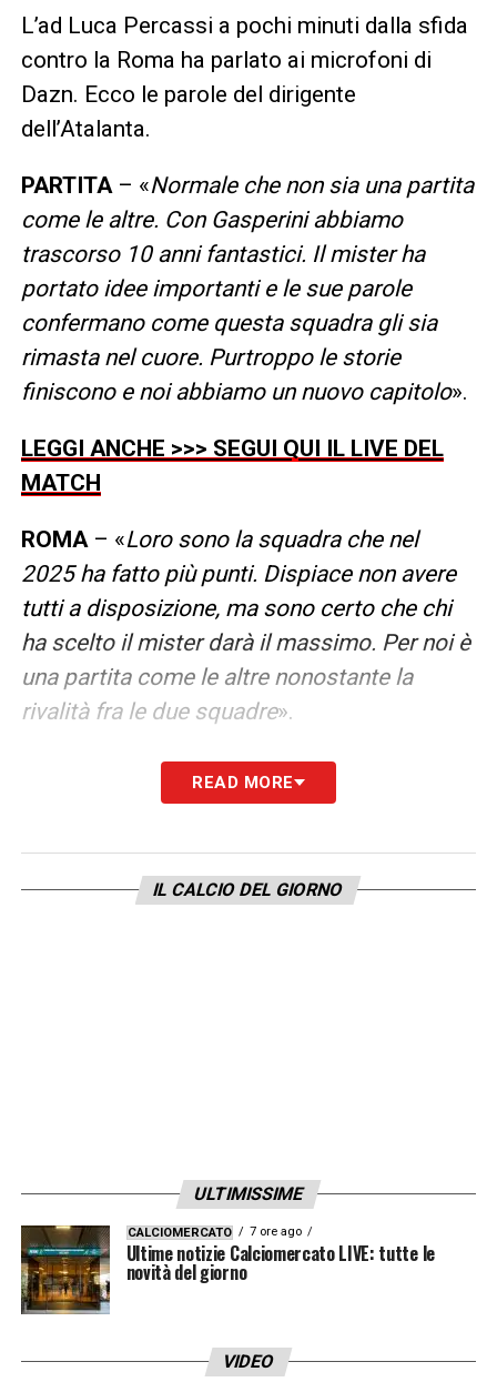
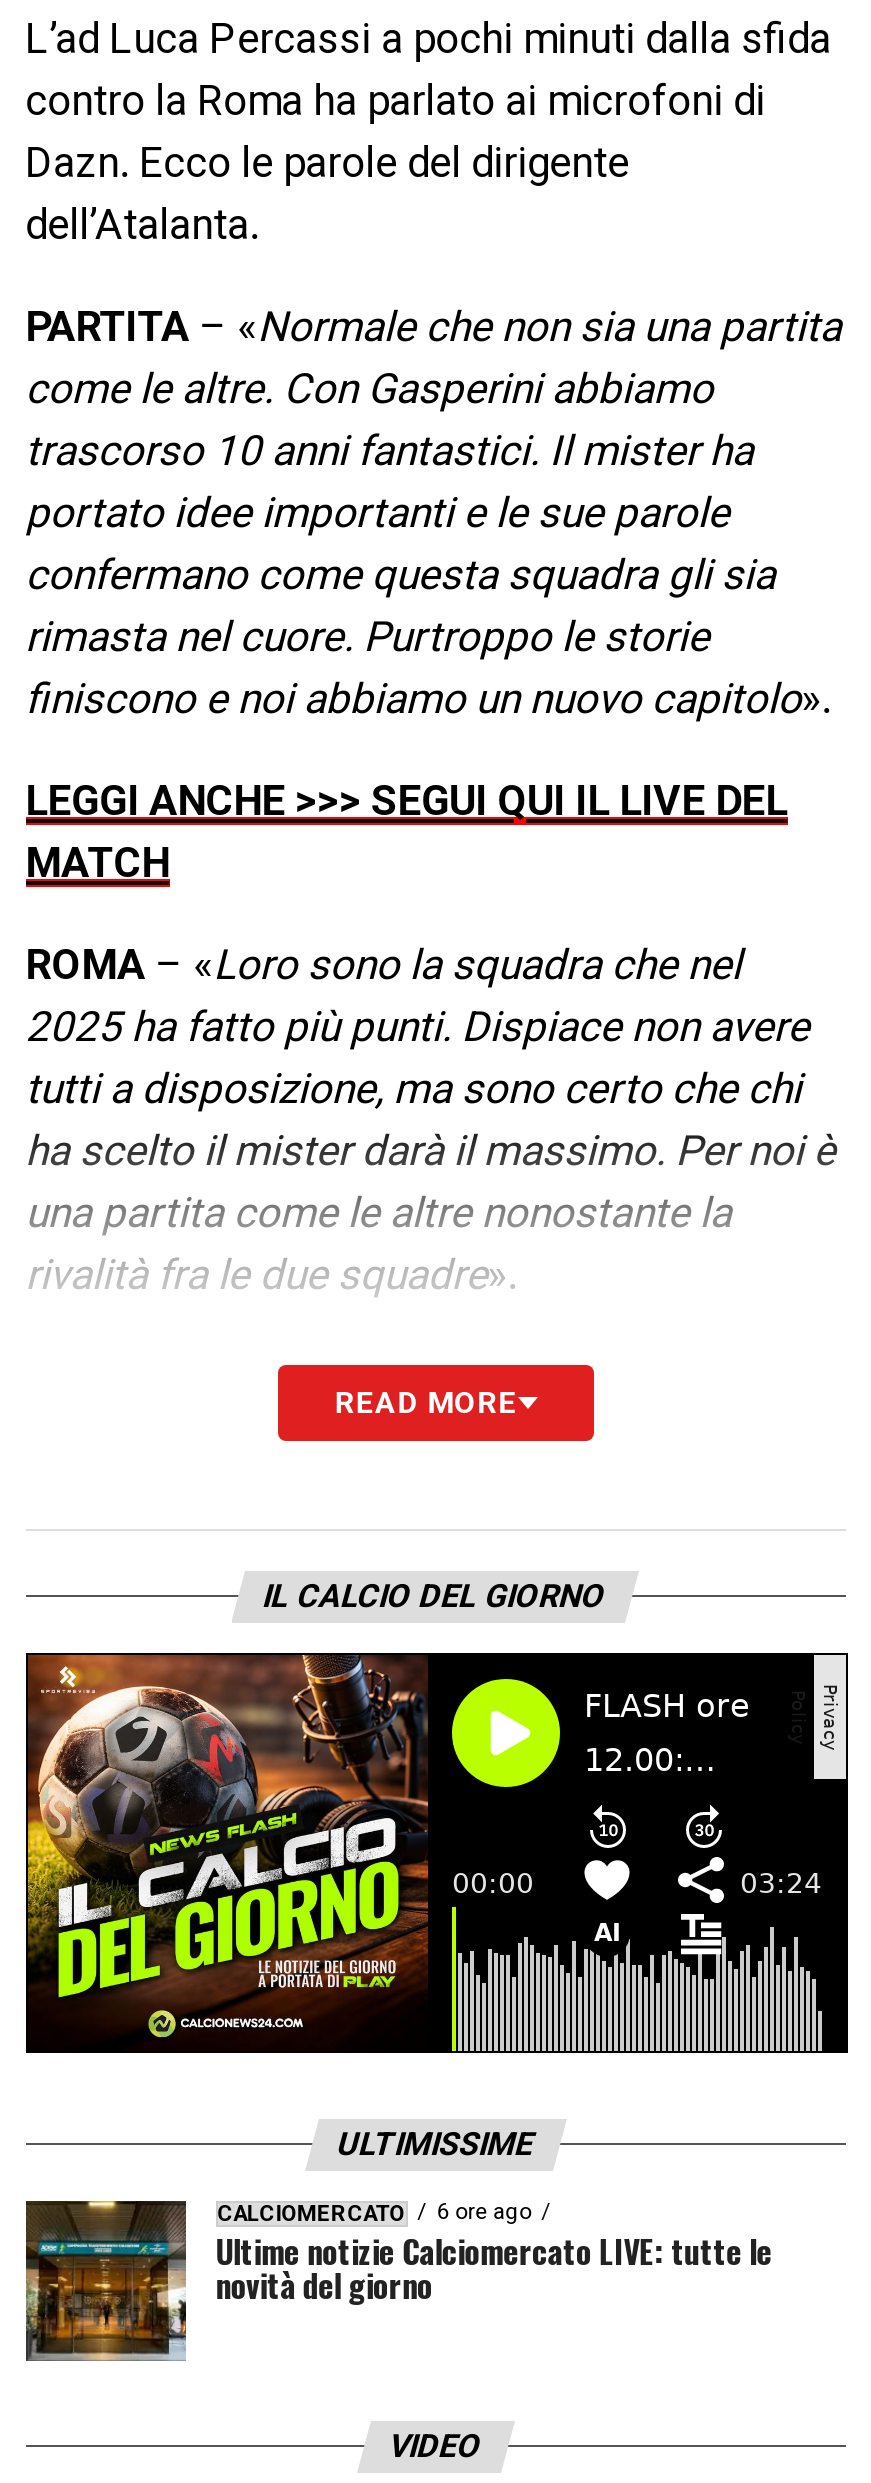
+ [image]

- CALCIOMERCATO 7 ore ago
+ CALCIOMERCATO 6 ore ago
